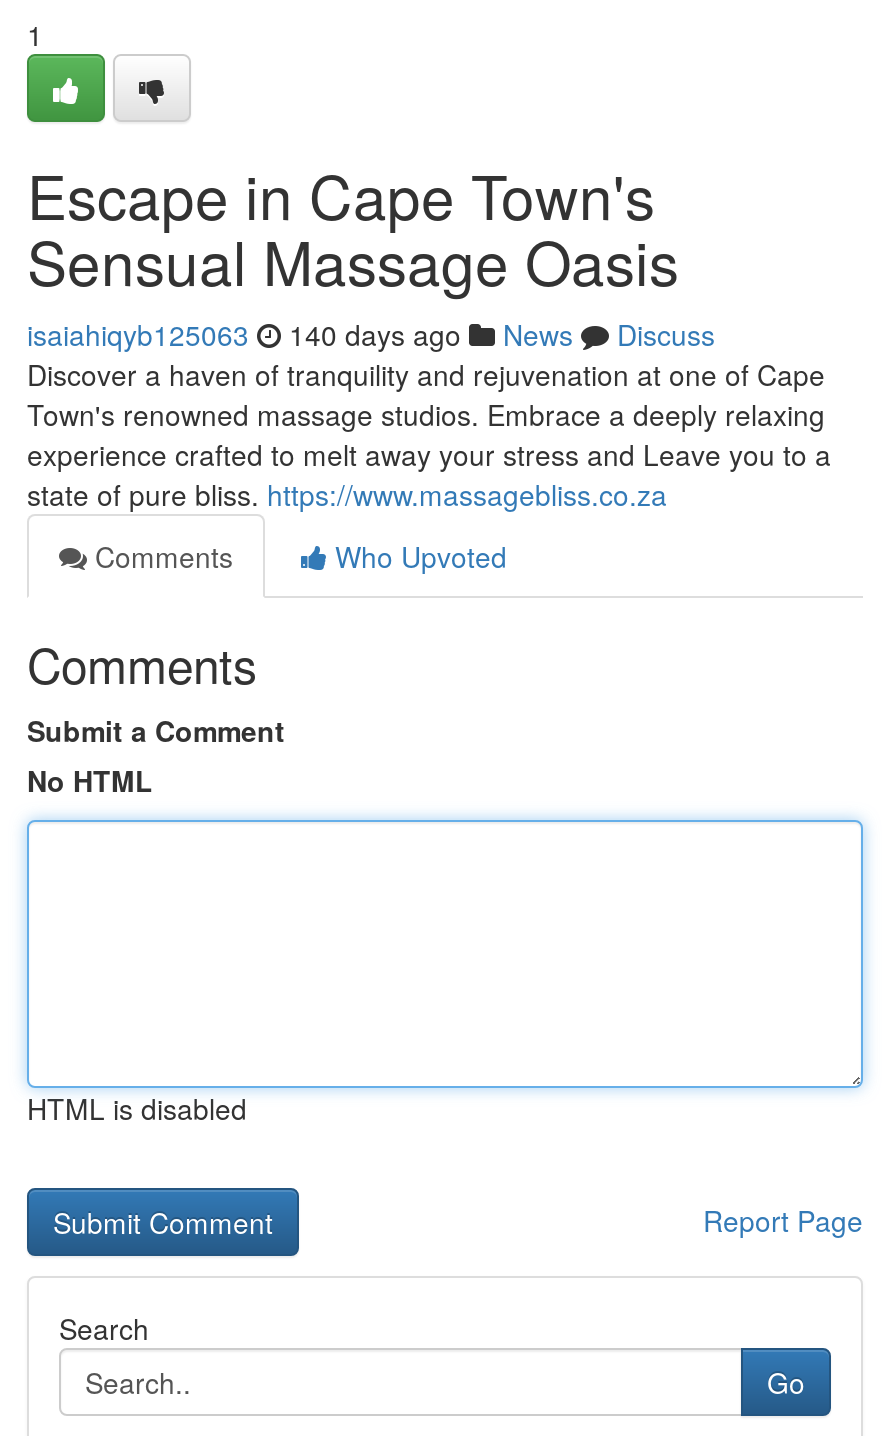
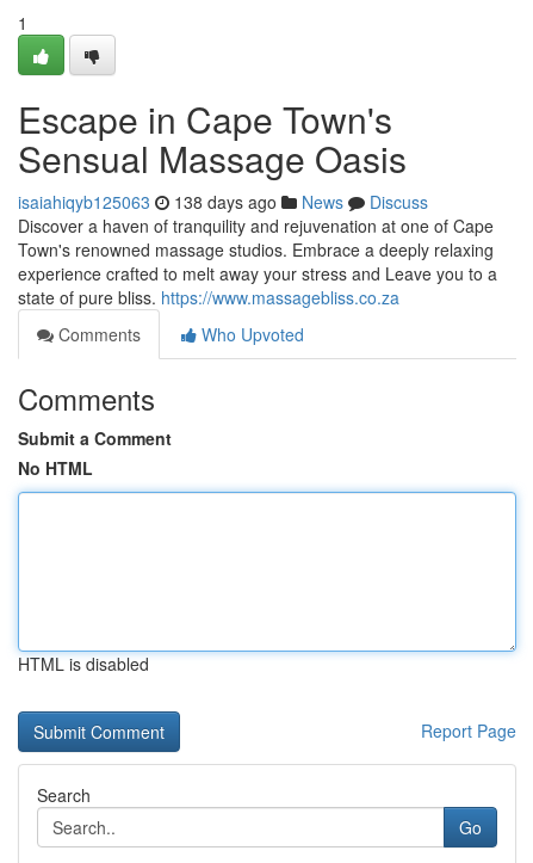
- isaiahiqyb125063 140 days ago News Discuss
+ isaiahiqyb125063 138 days ago News Discuss
